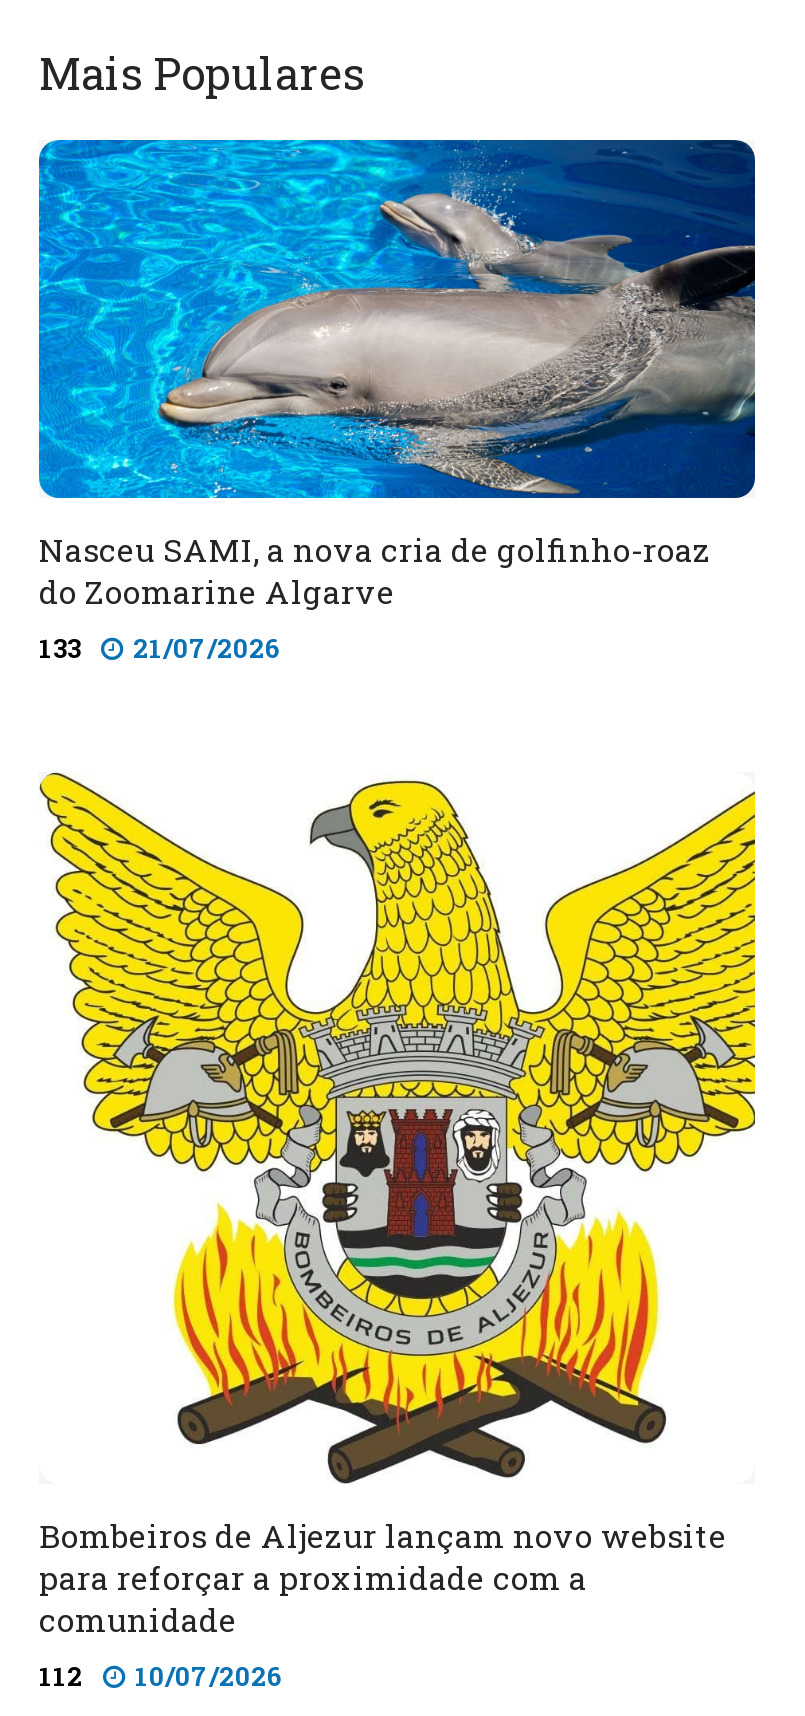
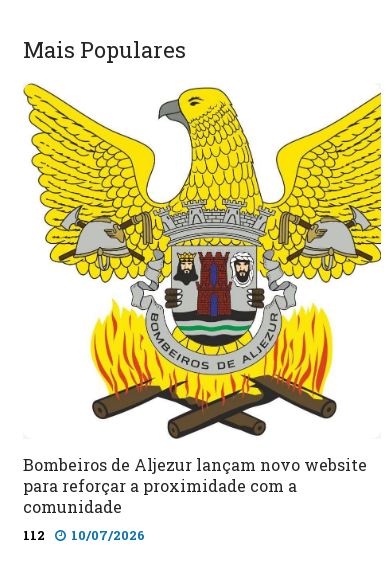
- [image]
- Nasceu SAMI, a nova cria de golfinho-roaz
- do Zoomarine Algarve
- 133
- 21/07/2026
